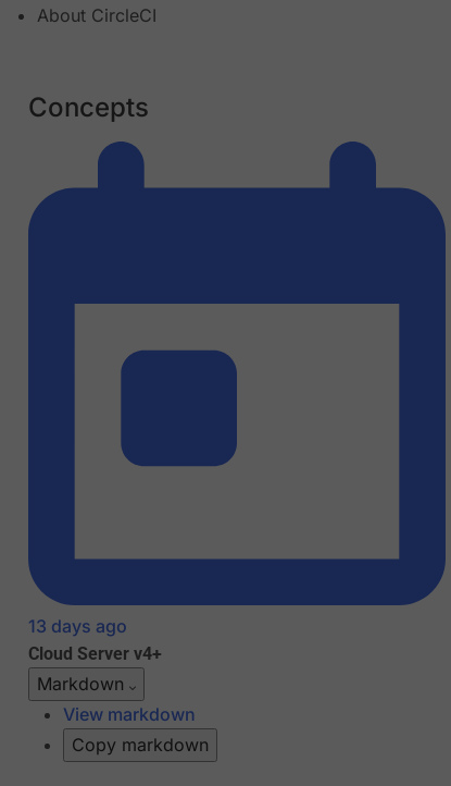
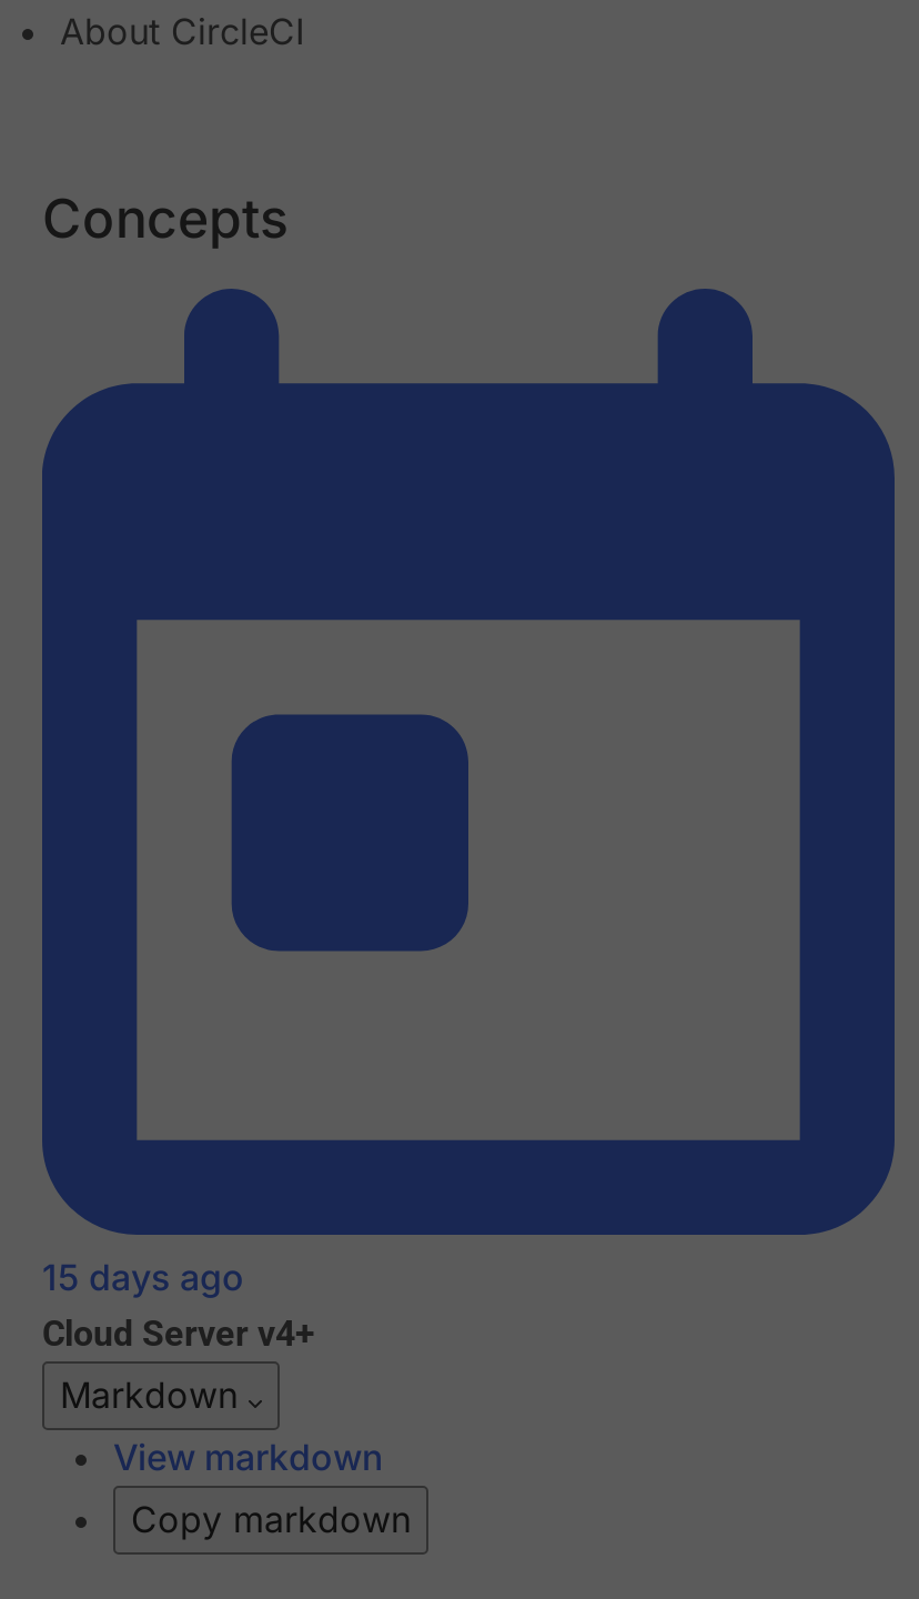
- 13 days ago
+ 15 days ago
